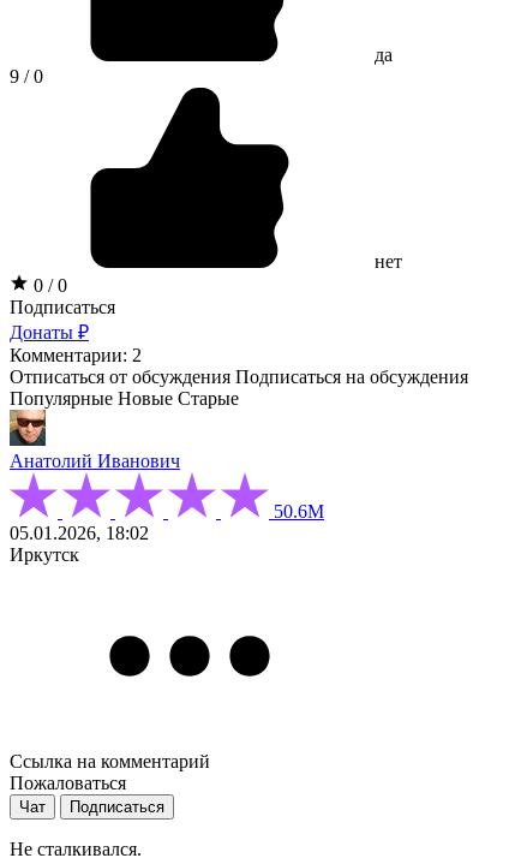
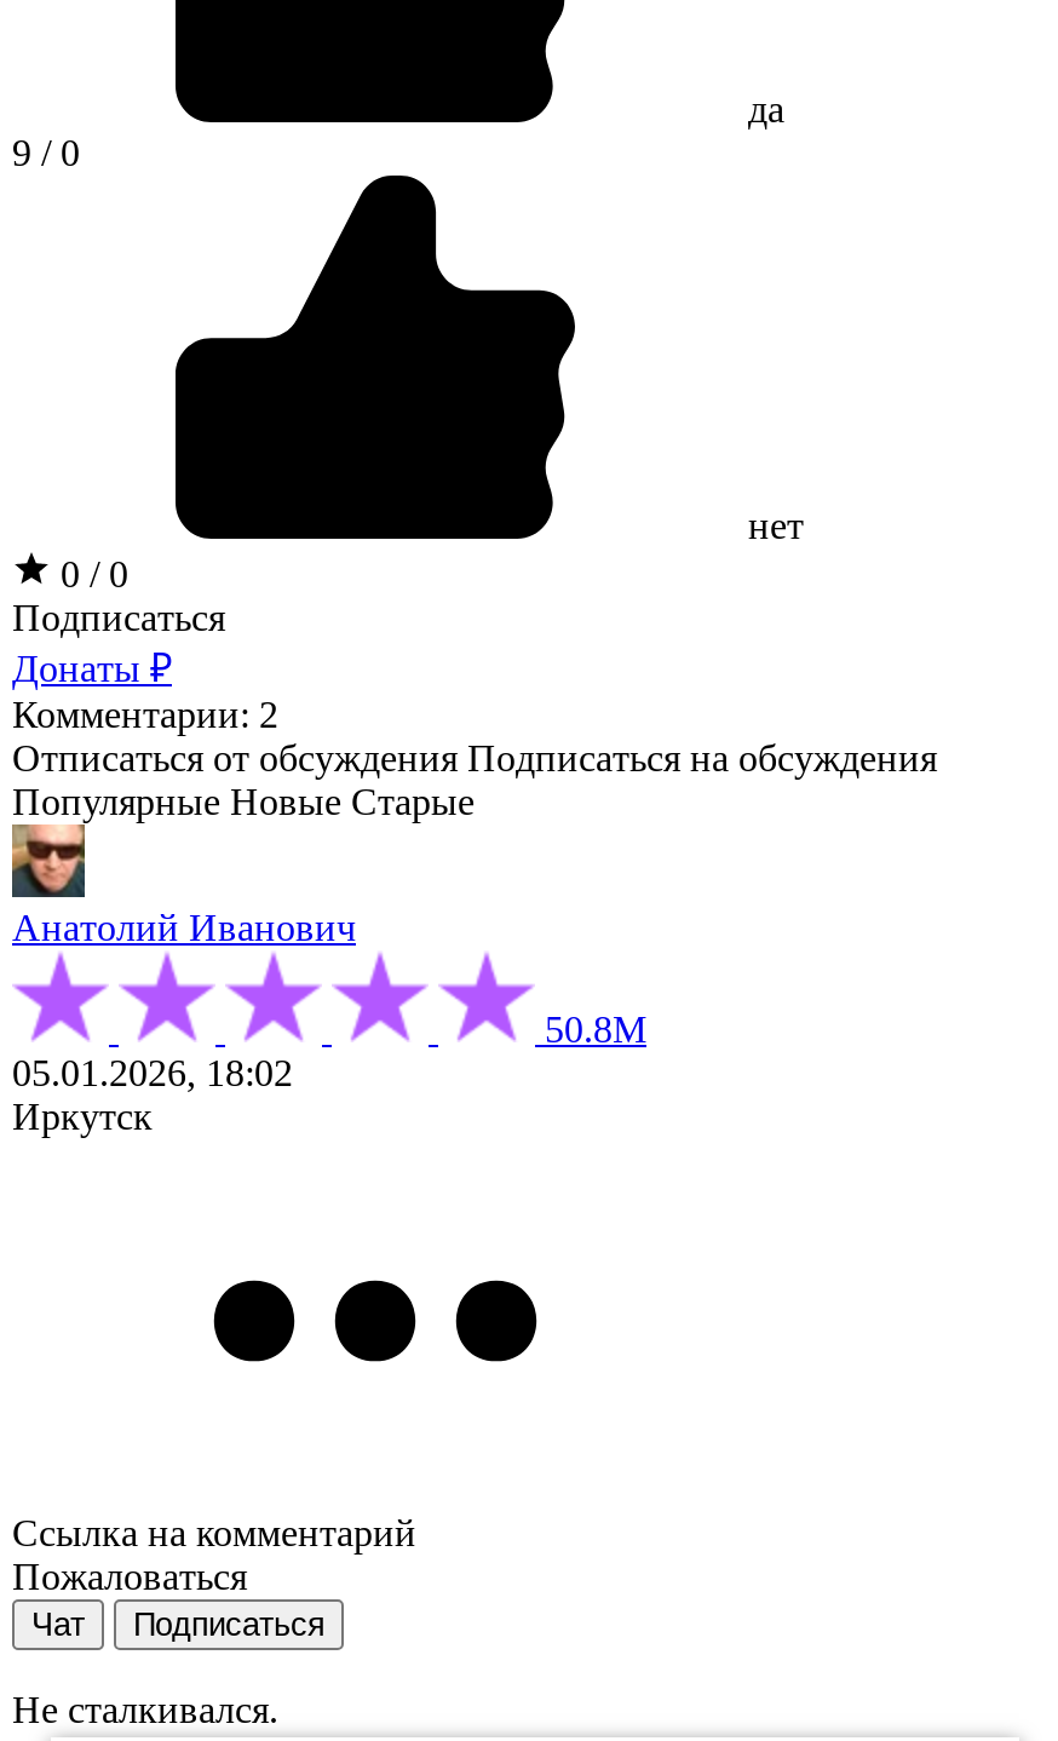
- 50.6М
+ 50.8М
